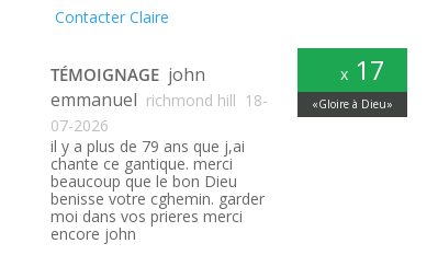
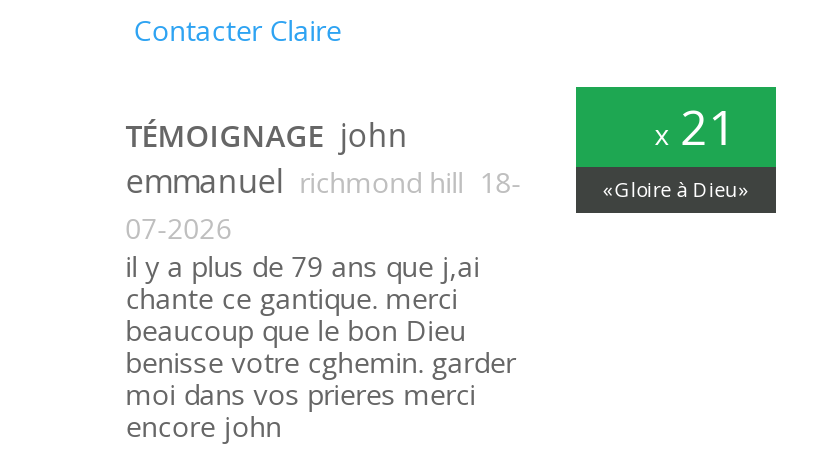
- x 17
+ x 21
